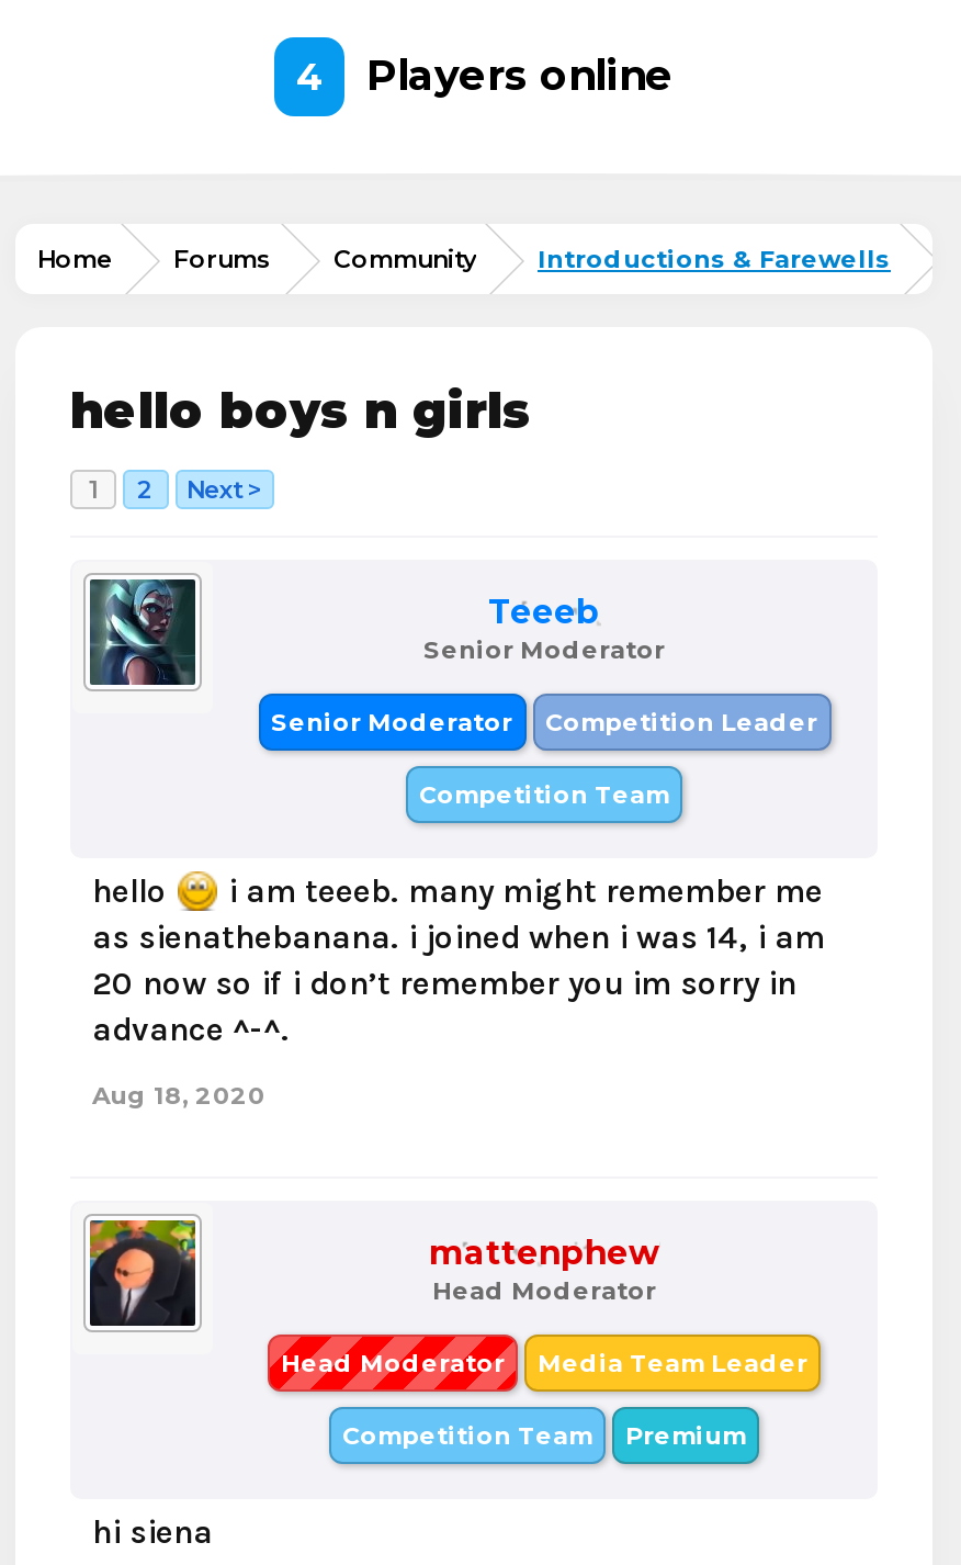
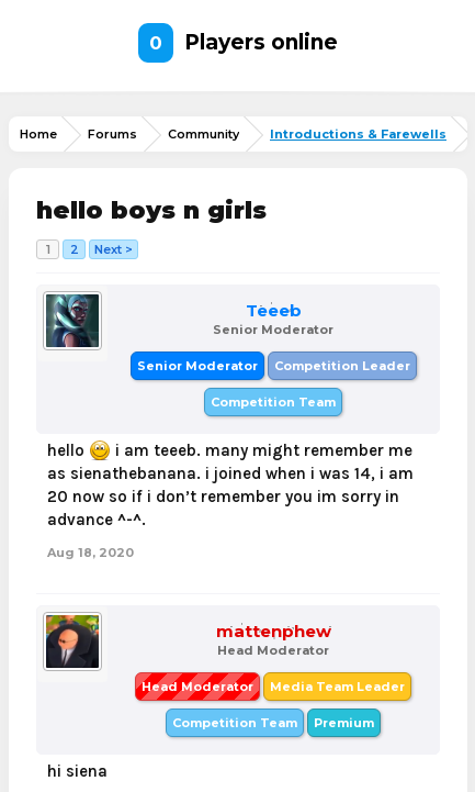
- 4 Players online
+ 0 Players online
